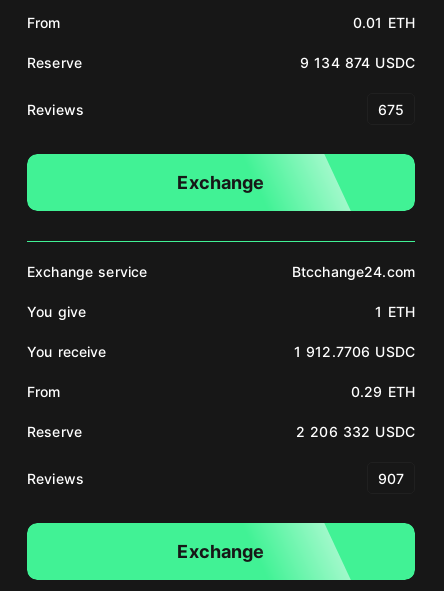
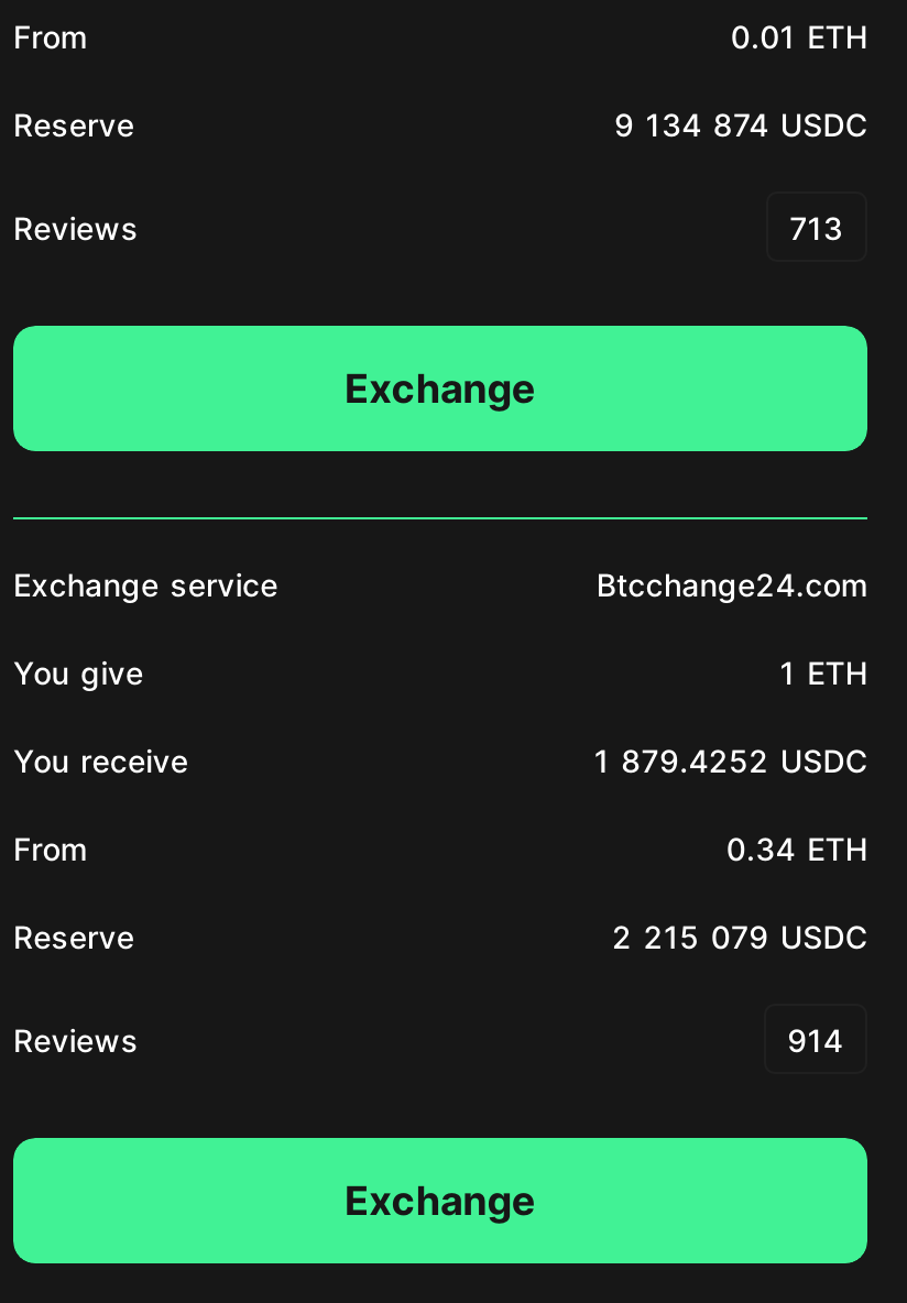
- 675
+ 713

moved down: [image]

- 1 912.7706 USDC
+ 1 879.4252 USDC

- 0.29 ETH
+ 0.34 ETH

- 2 206 332 USDC
+ 2 215 079 USDC

- 907
+ 914

moved up: [image]
